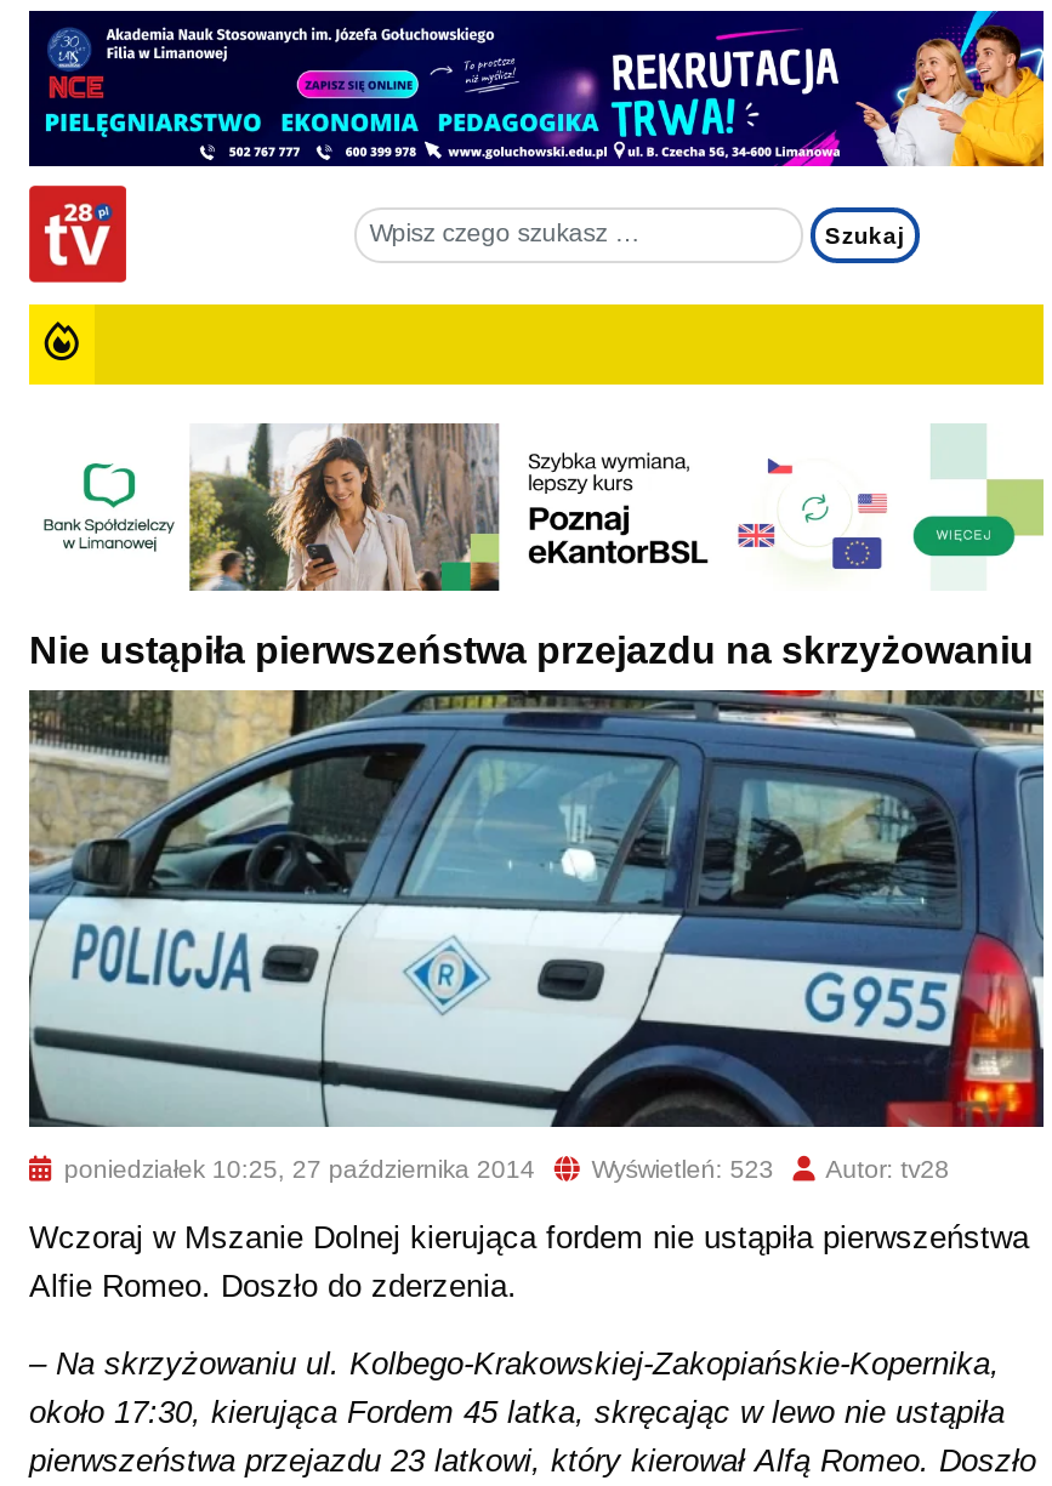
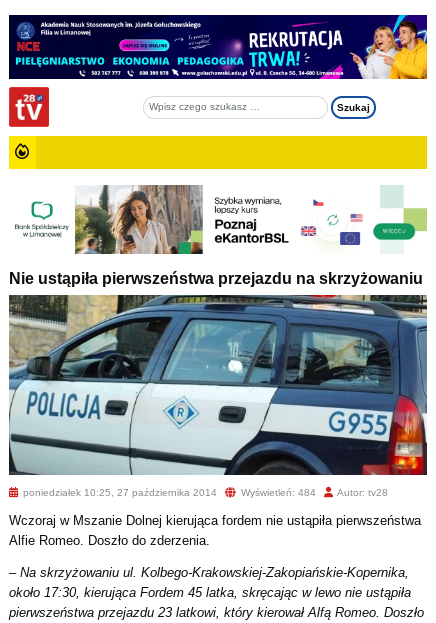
- poniedziałek 10:25, 27 października 2014 Wyświetleń: 523 Autor: tv28
+ poniedziałek 10:25, 27 października 2014 Wyświetleń: 484 Autor: tv28
